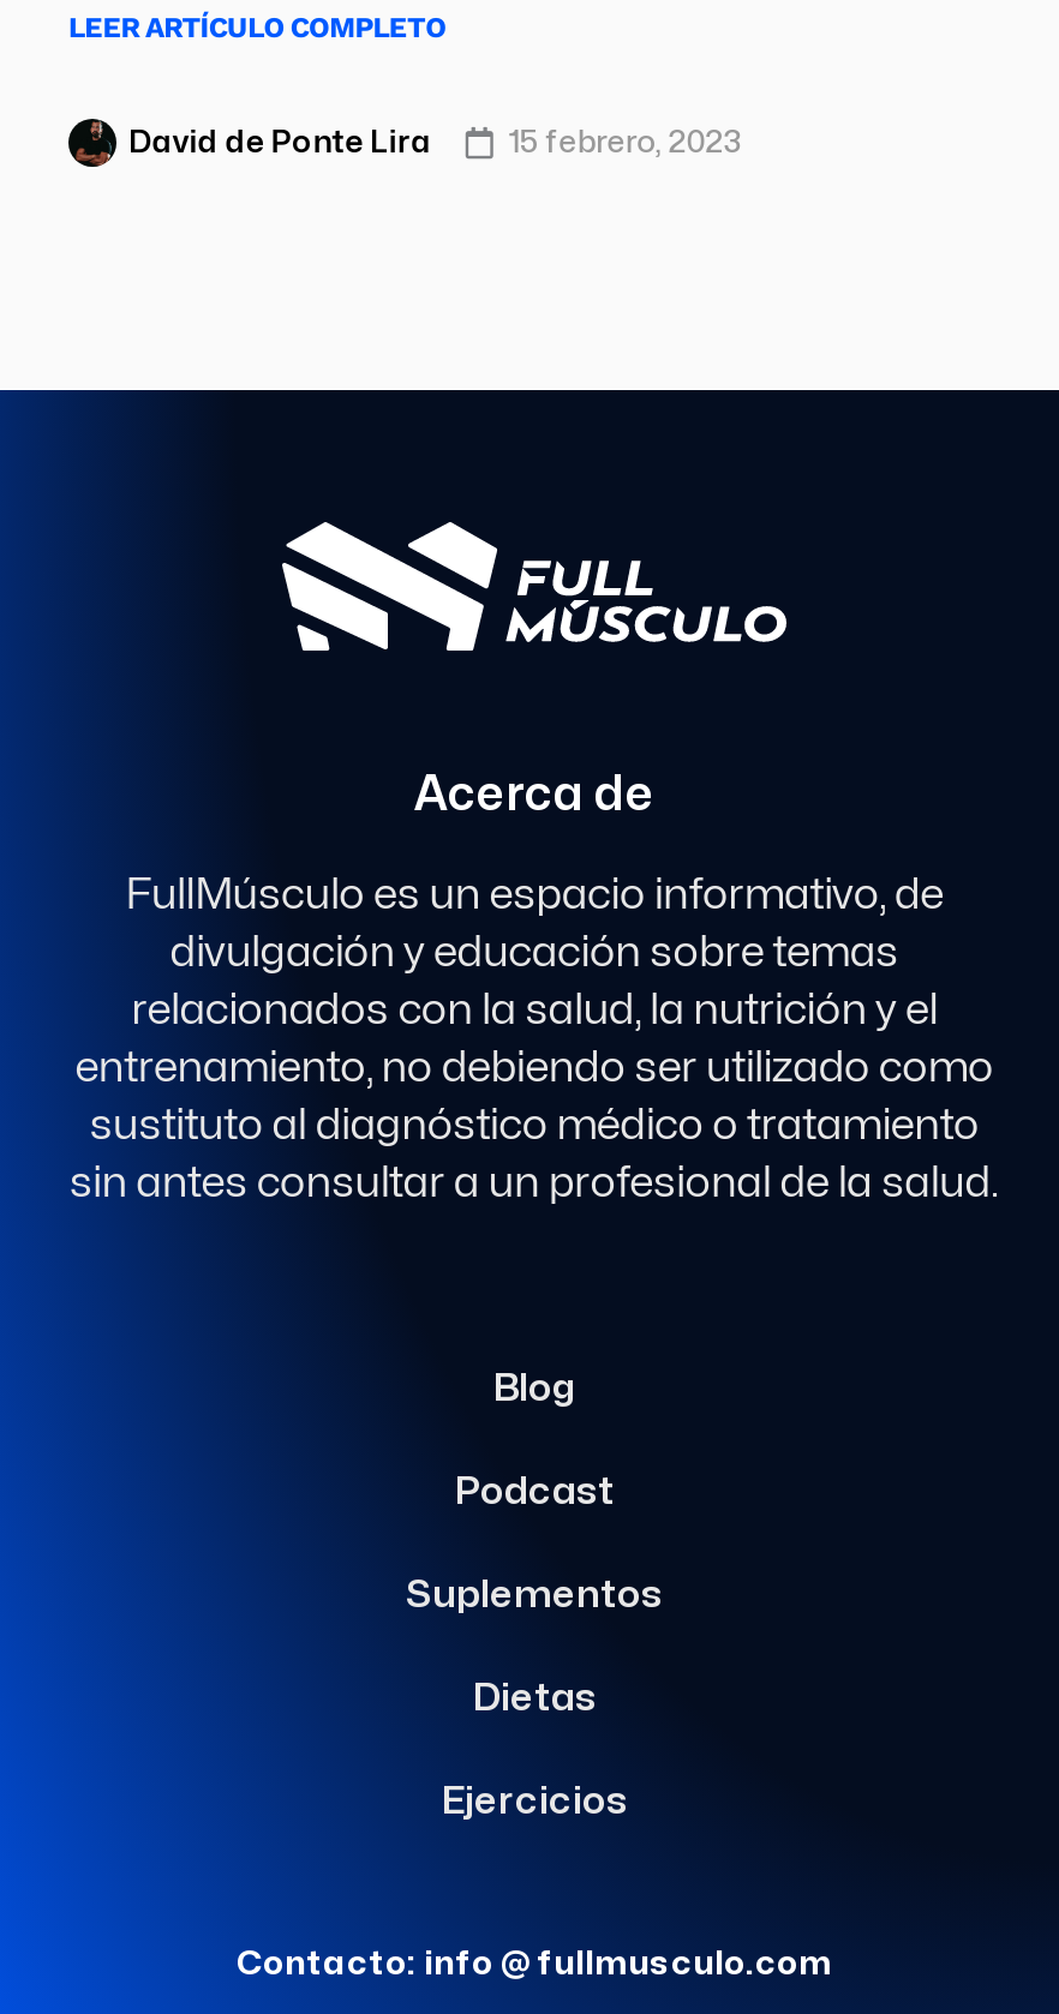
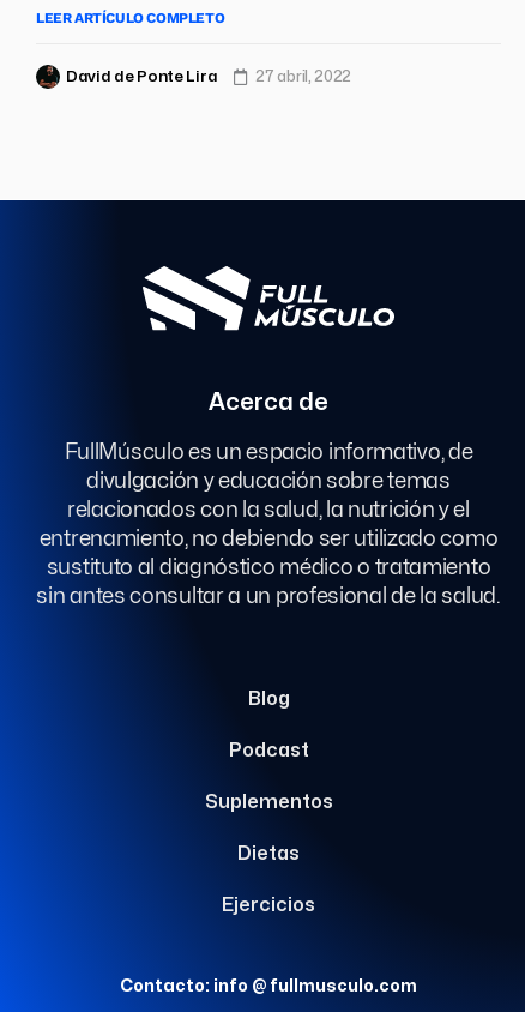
- 15 febrero, 2023
+ 27 abril, 2022
